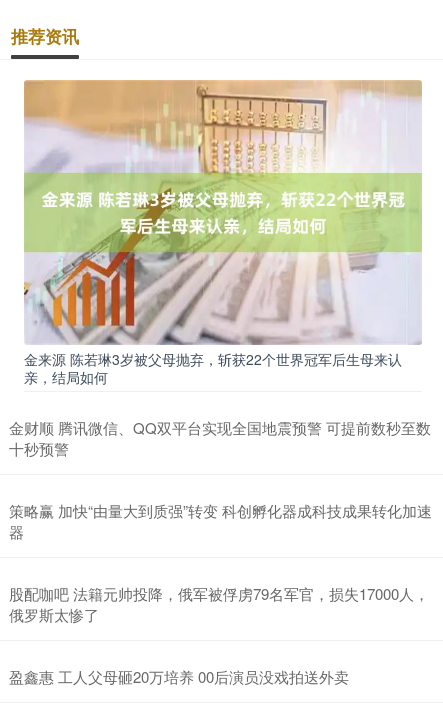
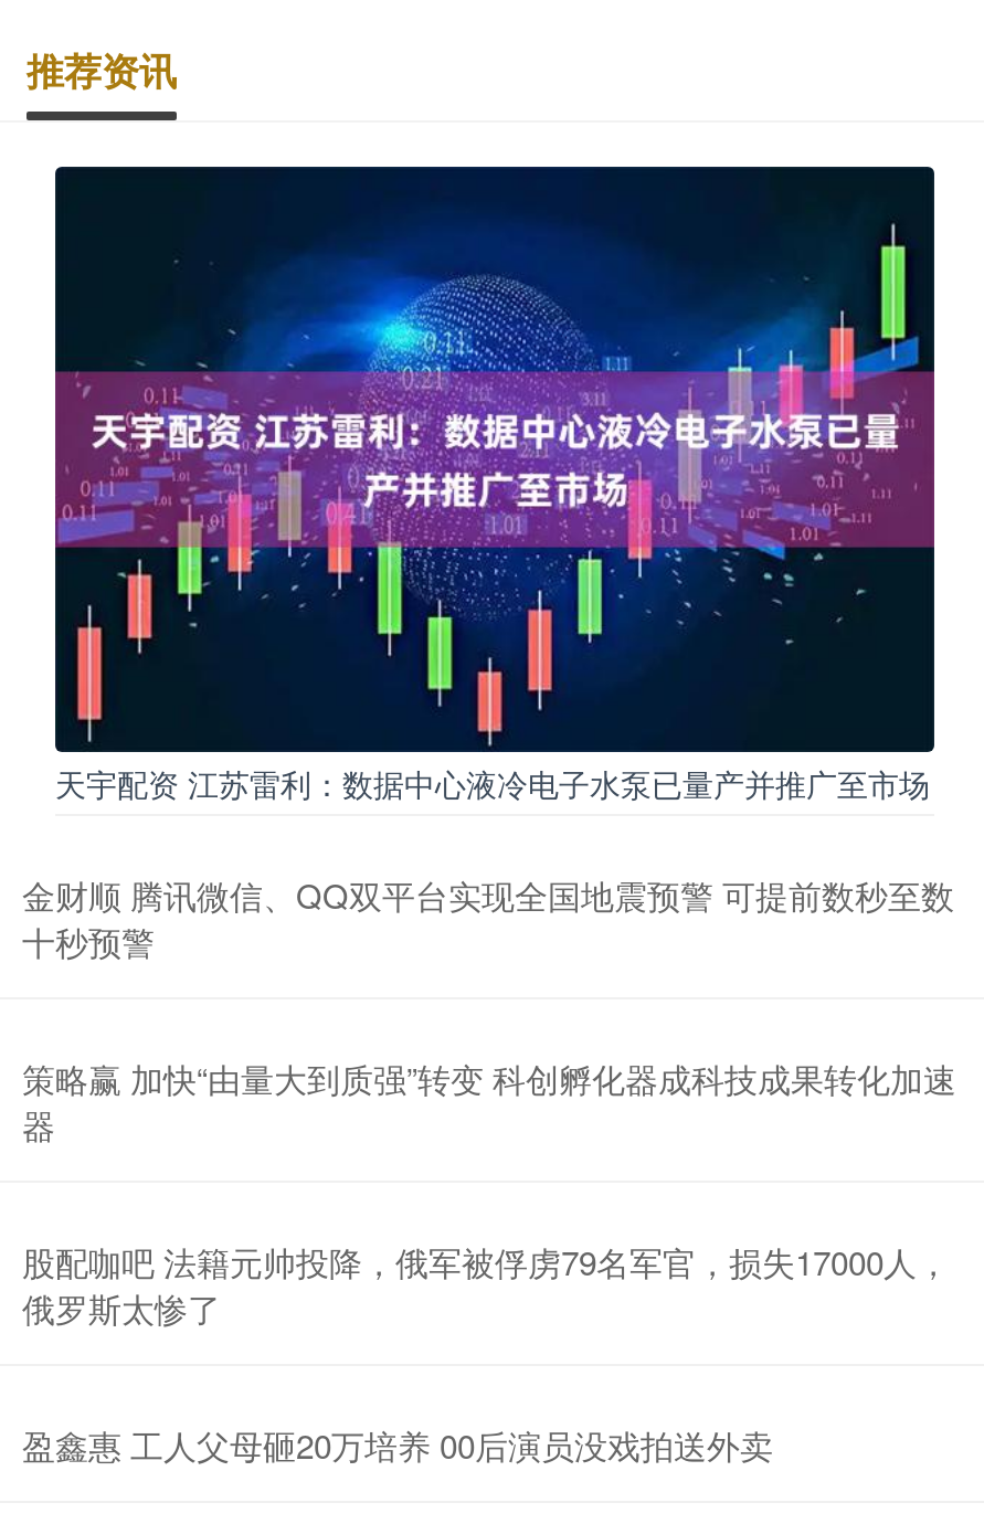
- [image]
- 金来源 陈若琳3岁被父母抛弃，斩获22个世界冠军后生母来认
- 亲，结局如何
+ [image]
+ 天宇配资 江苏雷利：数据中心液冷电子水泵已量产并推广至市场
